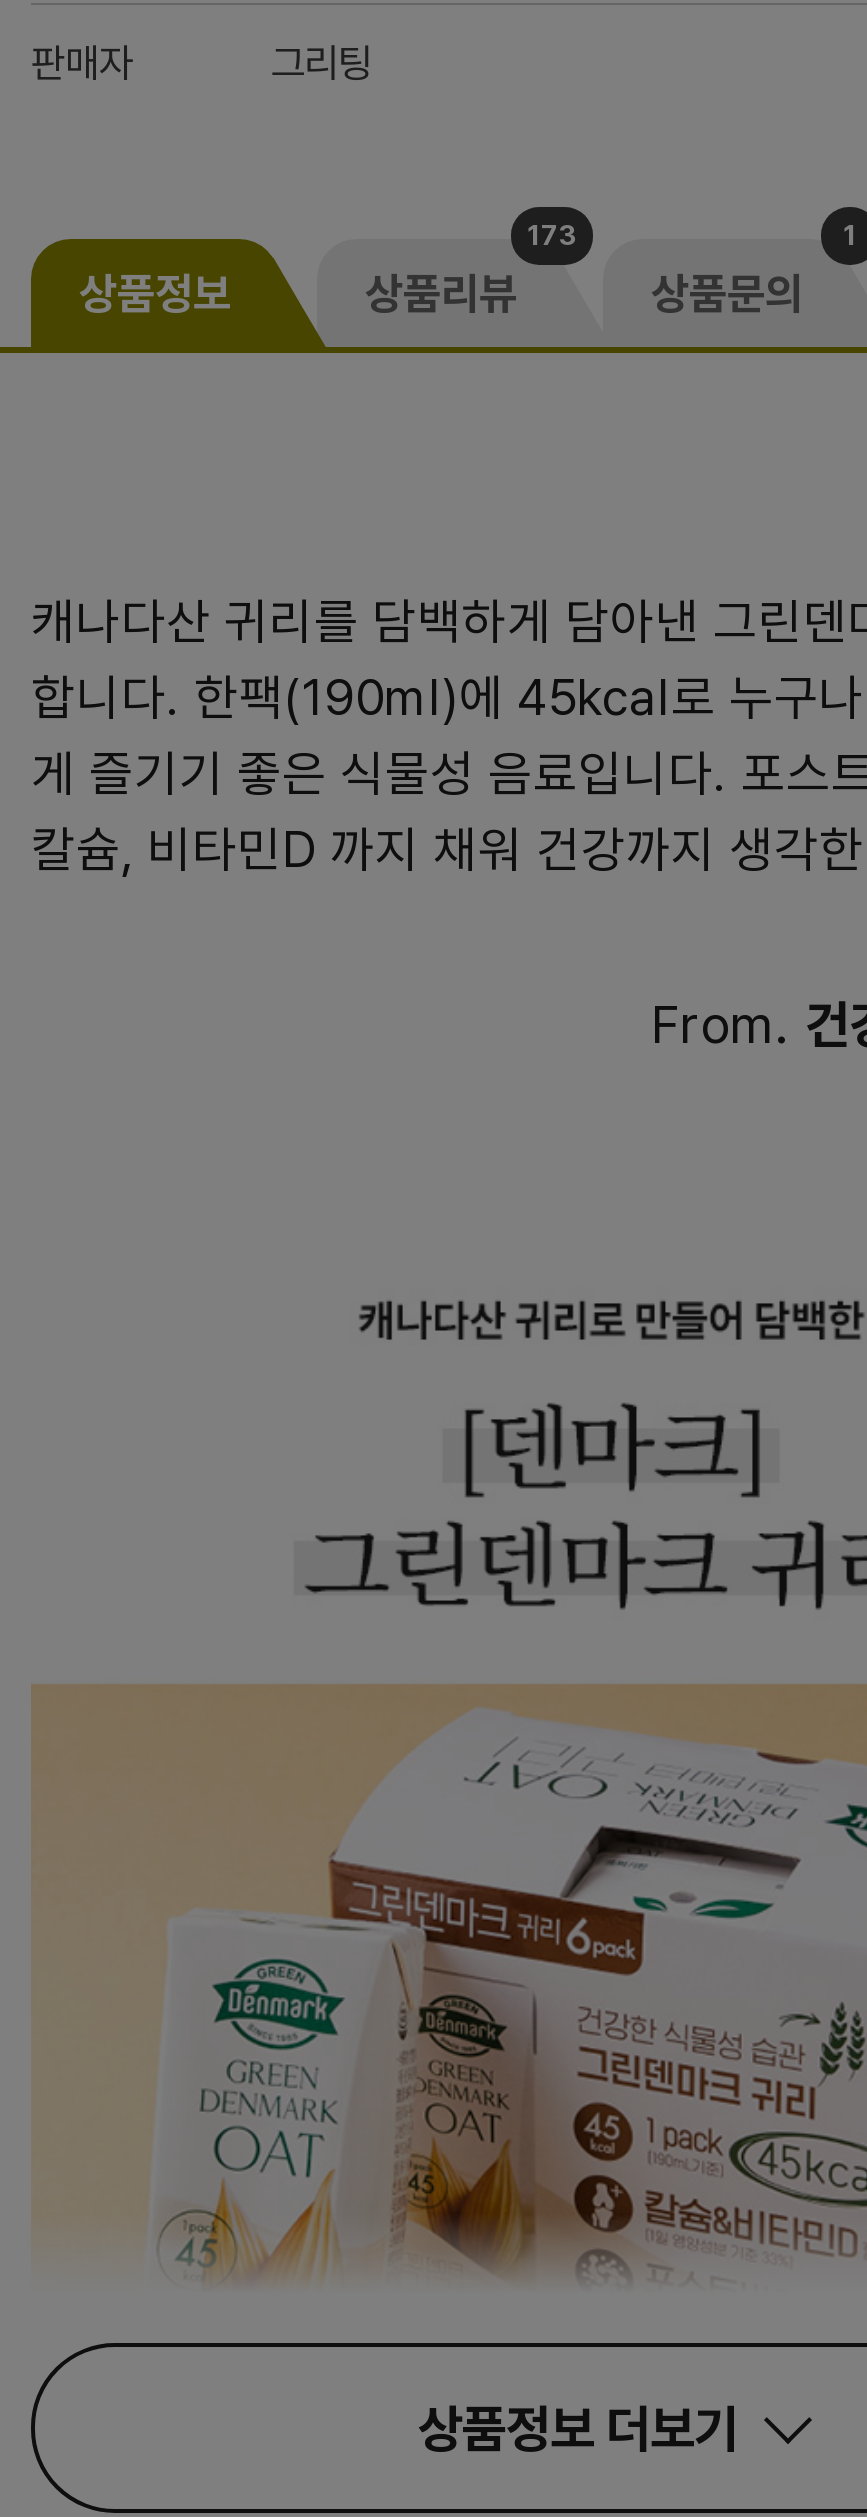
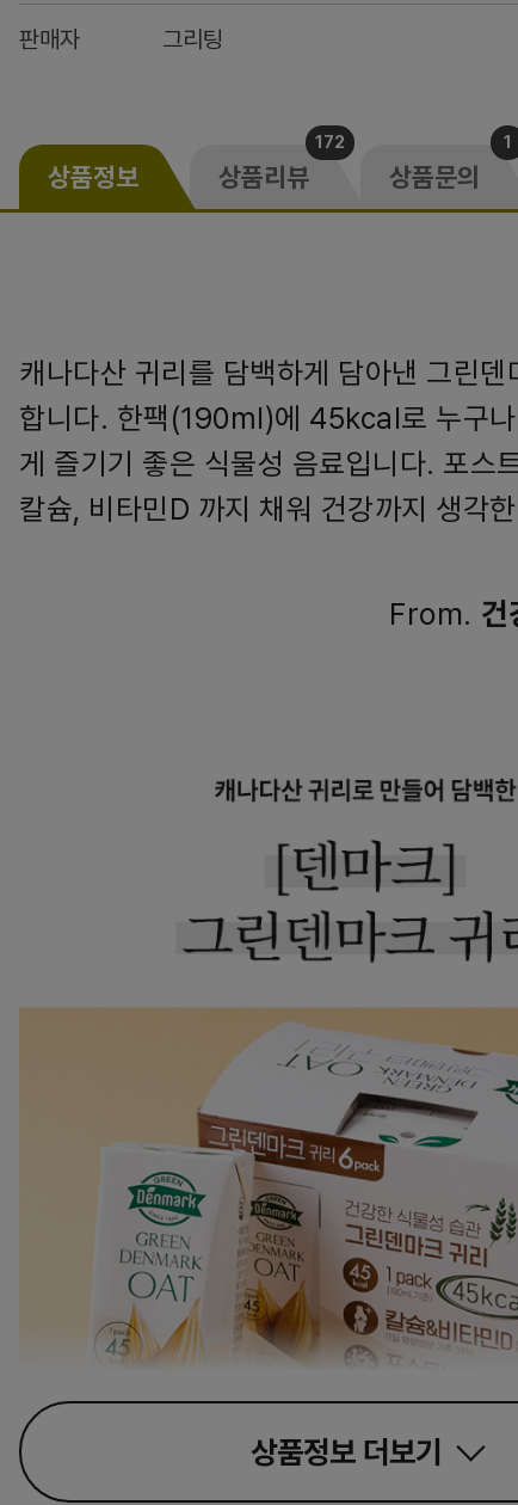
- 173
+ 172
